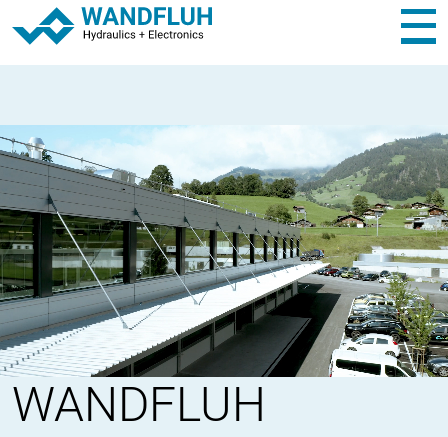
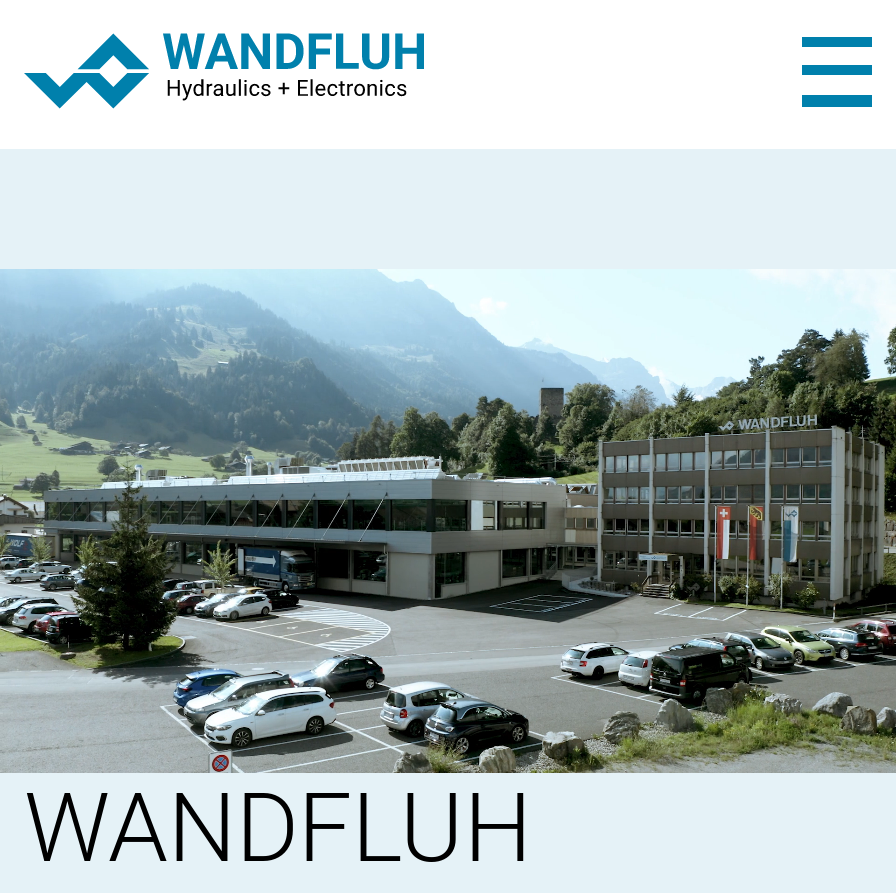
- [image]
+ [image]
